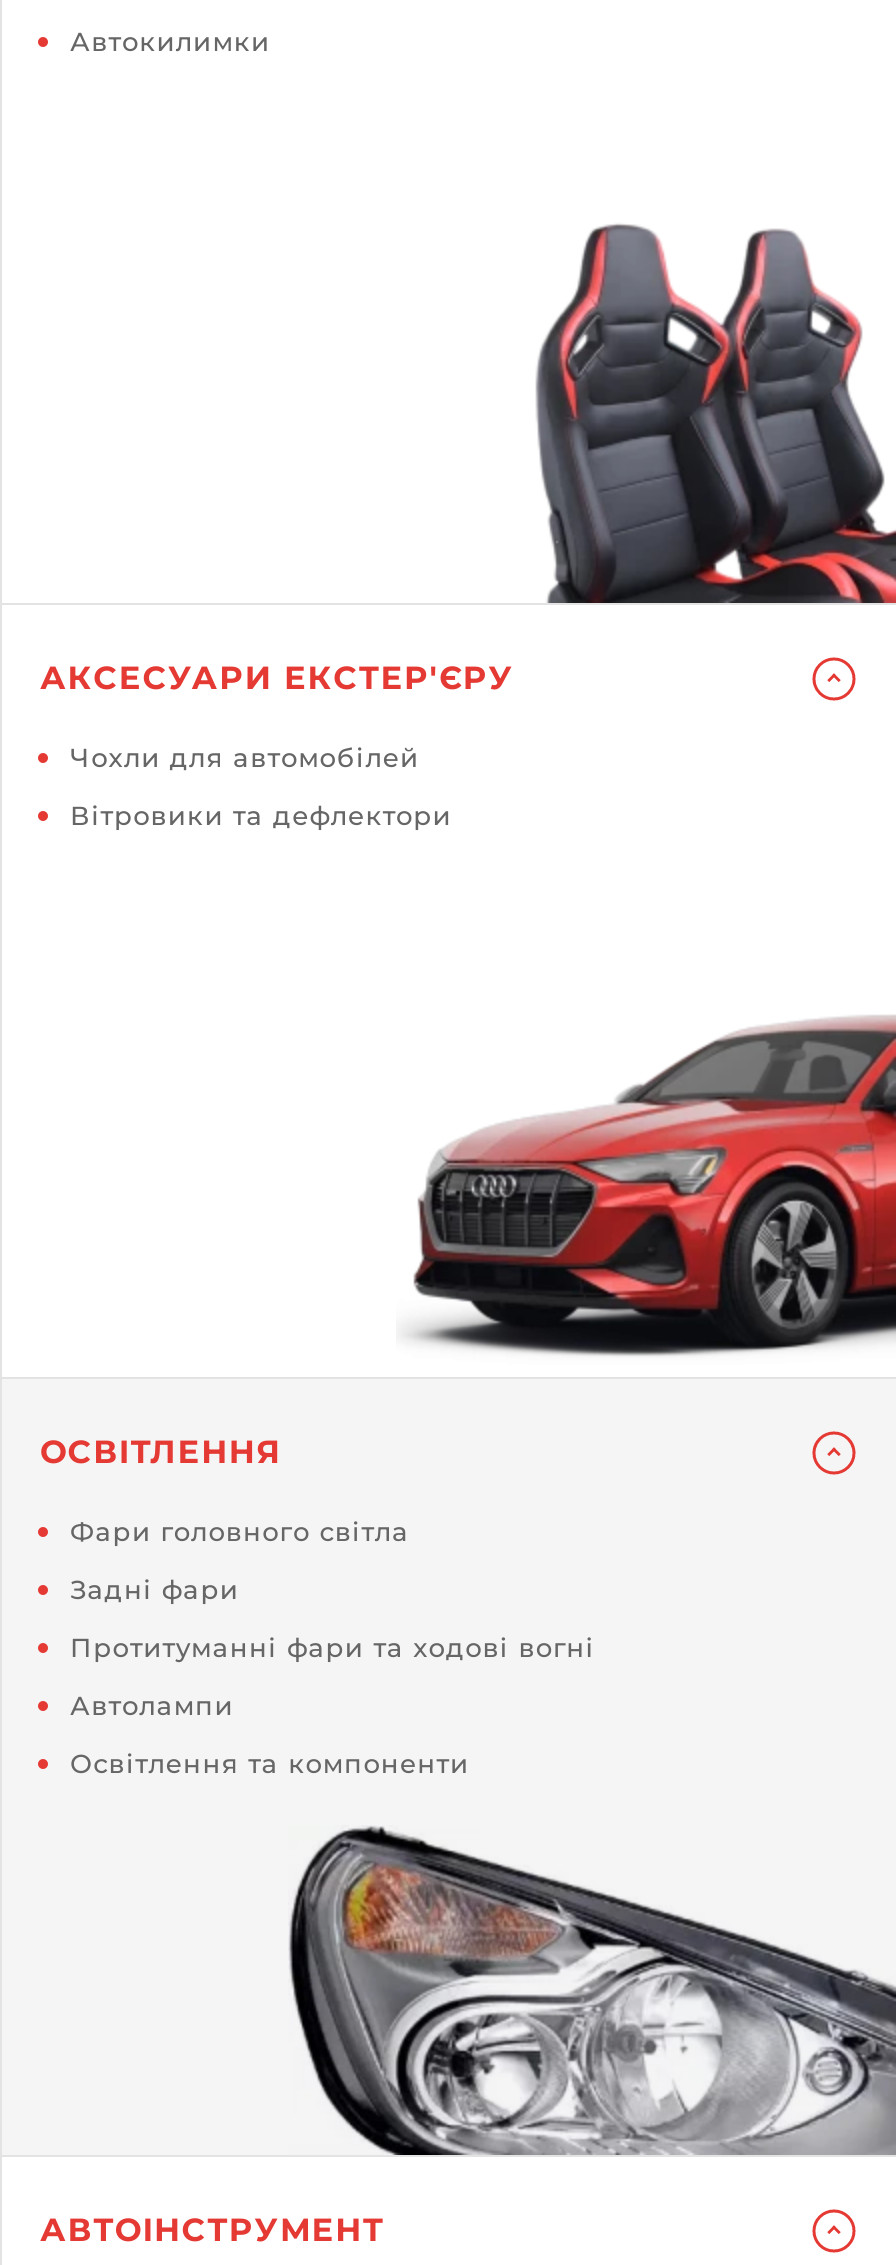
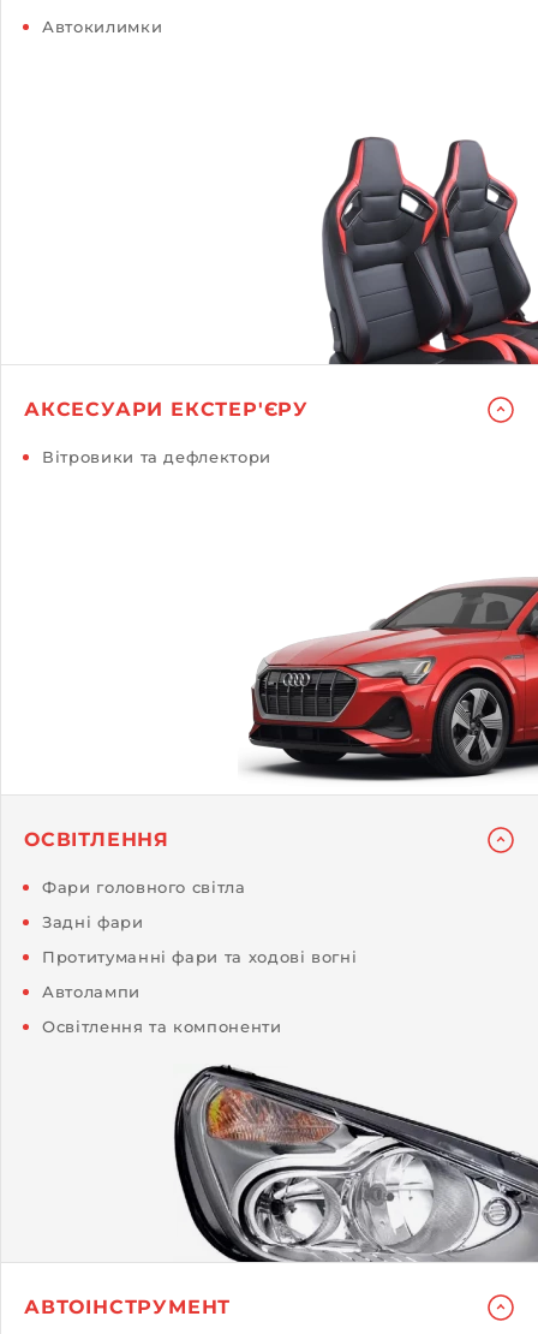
- Чохли для автомобілей
